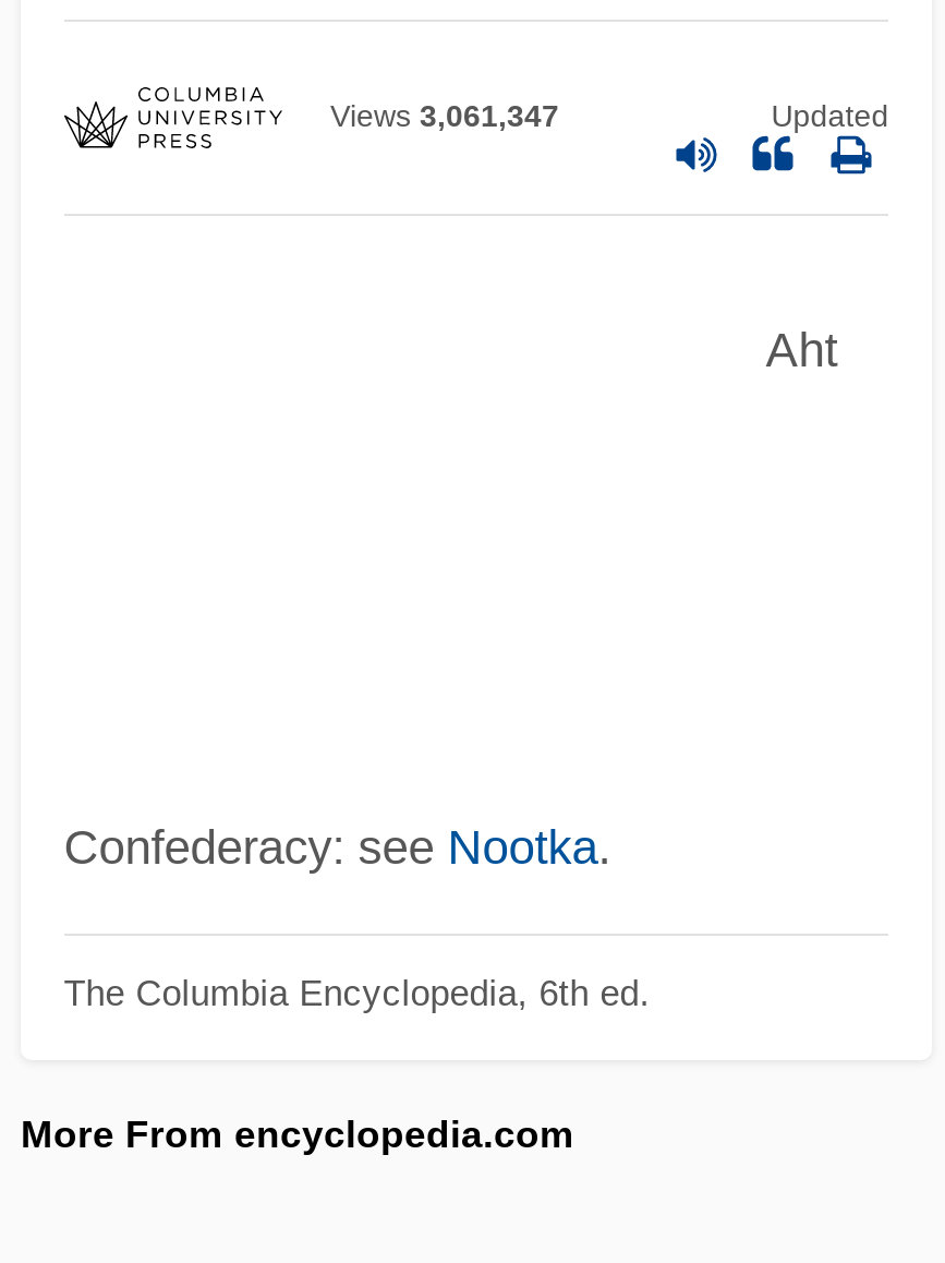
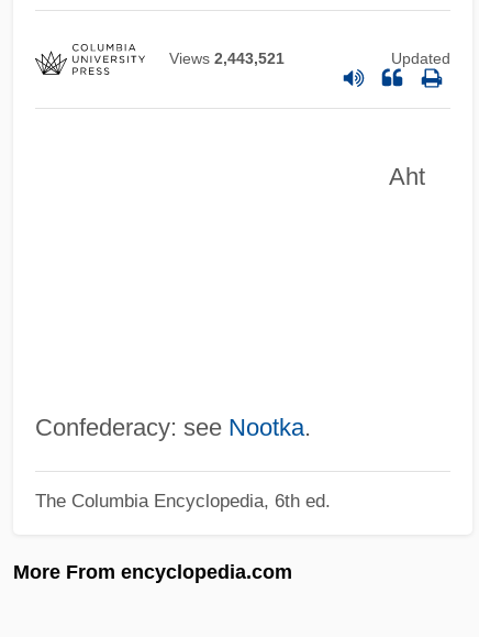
- Views 3,061,347
+ Views 2,443,521
